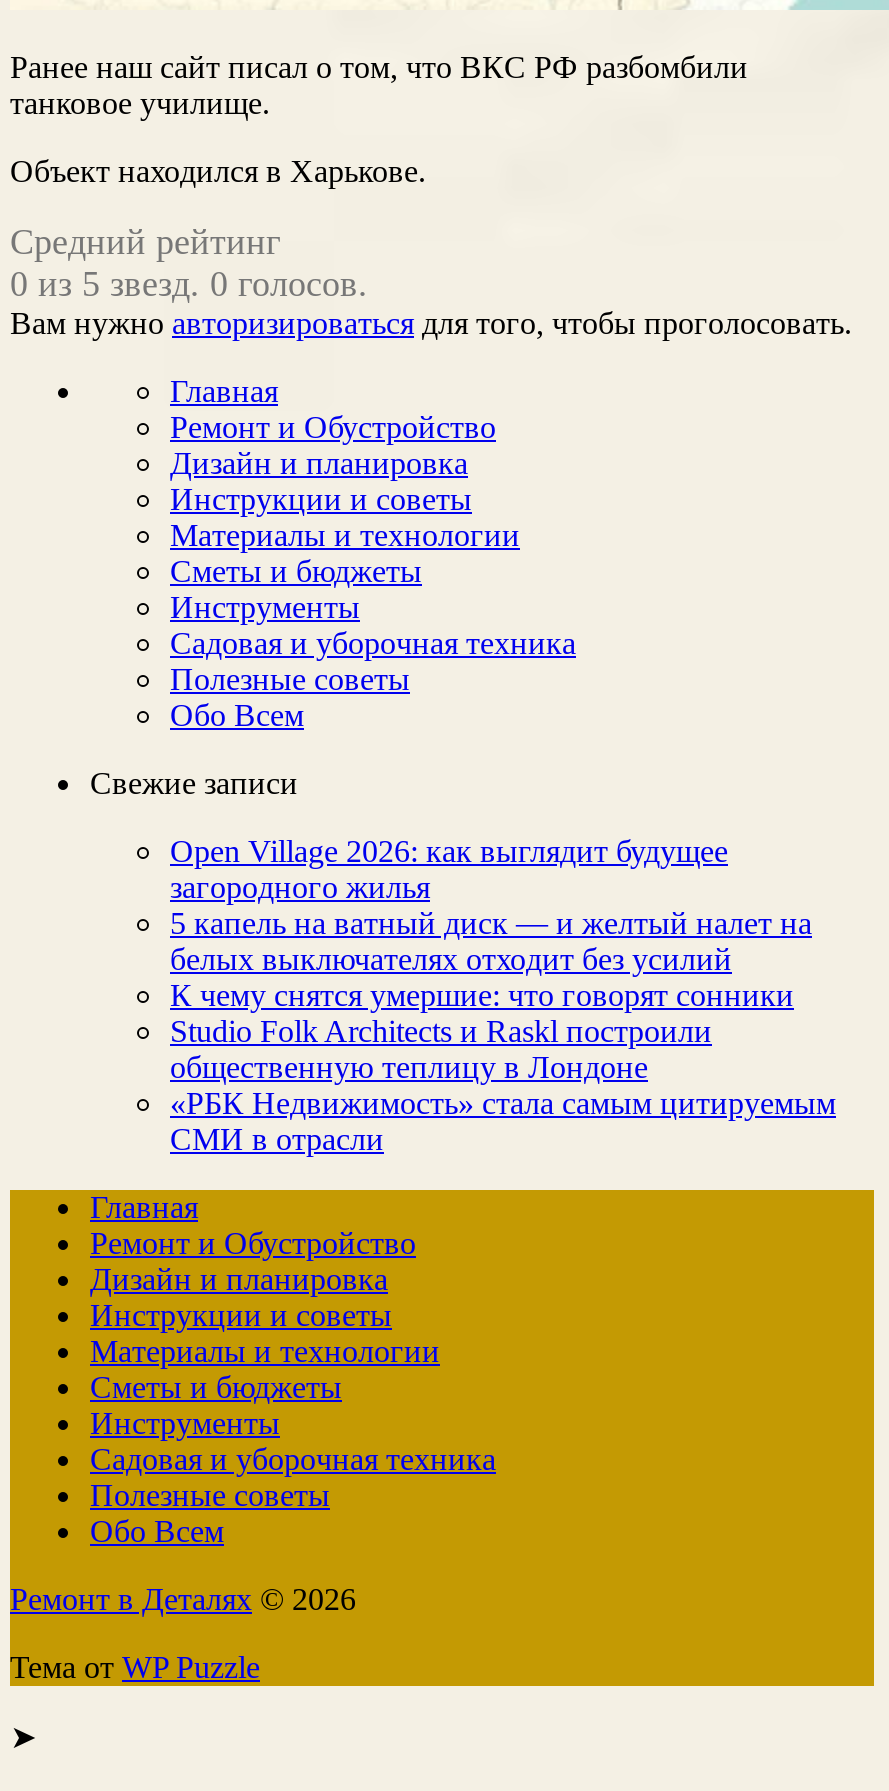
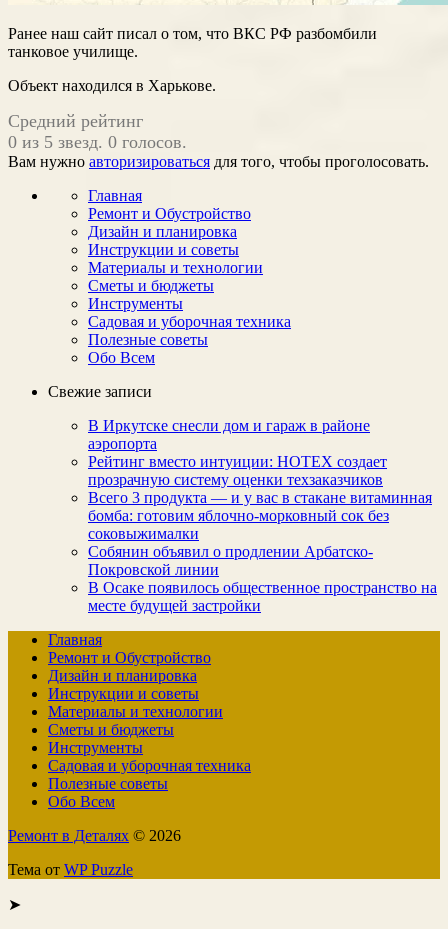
- Open Village 2026: как выглядит будущее
- загородного жилья
- 5 капель на ватный диск — и желтый налет на
- белых выключателях отходит без усилий
- К чему снятся умершие: что говорят сонники
- Studio Folk Architects и Raskl построили
- общественную теплицу в Лондоне
- «РБК Недвижимость» стала самым цитируемым
- СМИ в отрасли
+ В Иркутске снесли дом и гараж в районе
+ аэропорта
+ Рейтинг вместо интуиции: НОТЕХ создает
+ прозрачную систему оценки техзаказчиков
+ Всего 3 продукта — и у вас в стакане витаминная
+ бомба: готовим яблочно-морковный сок без
+ соковыжималки
+ Собянин объявил о продлении Арбатско-
+ Покровской линии
+ В Осаке появилось общественное пространство на
+ месте будущей застройки
